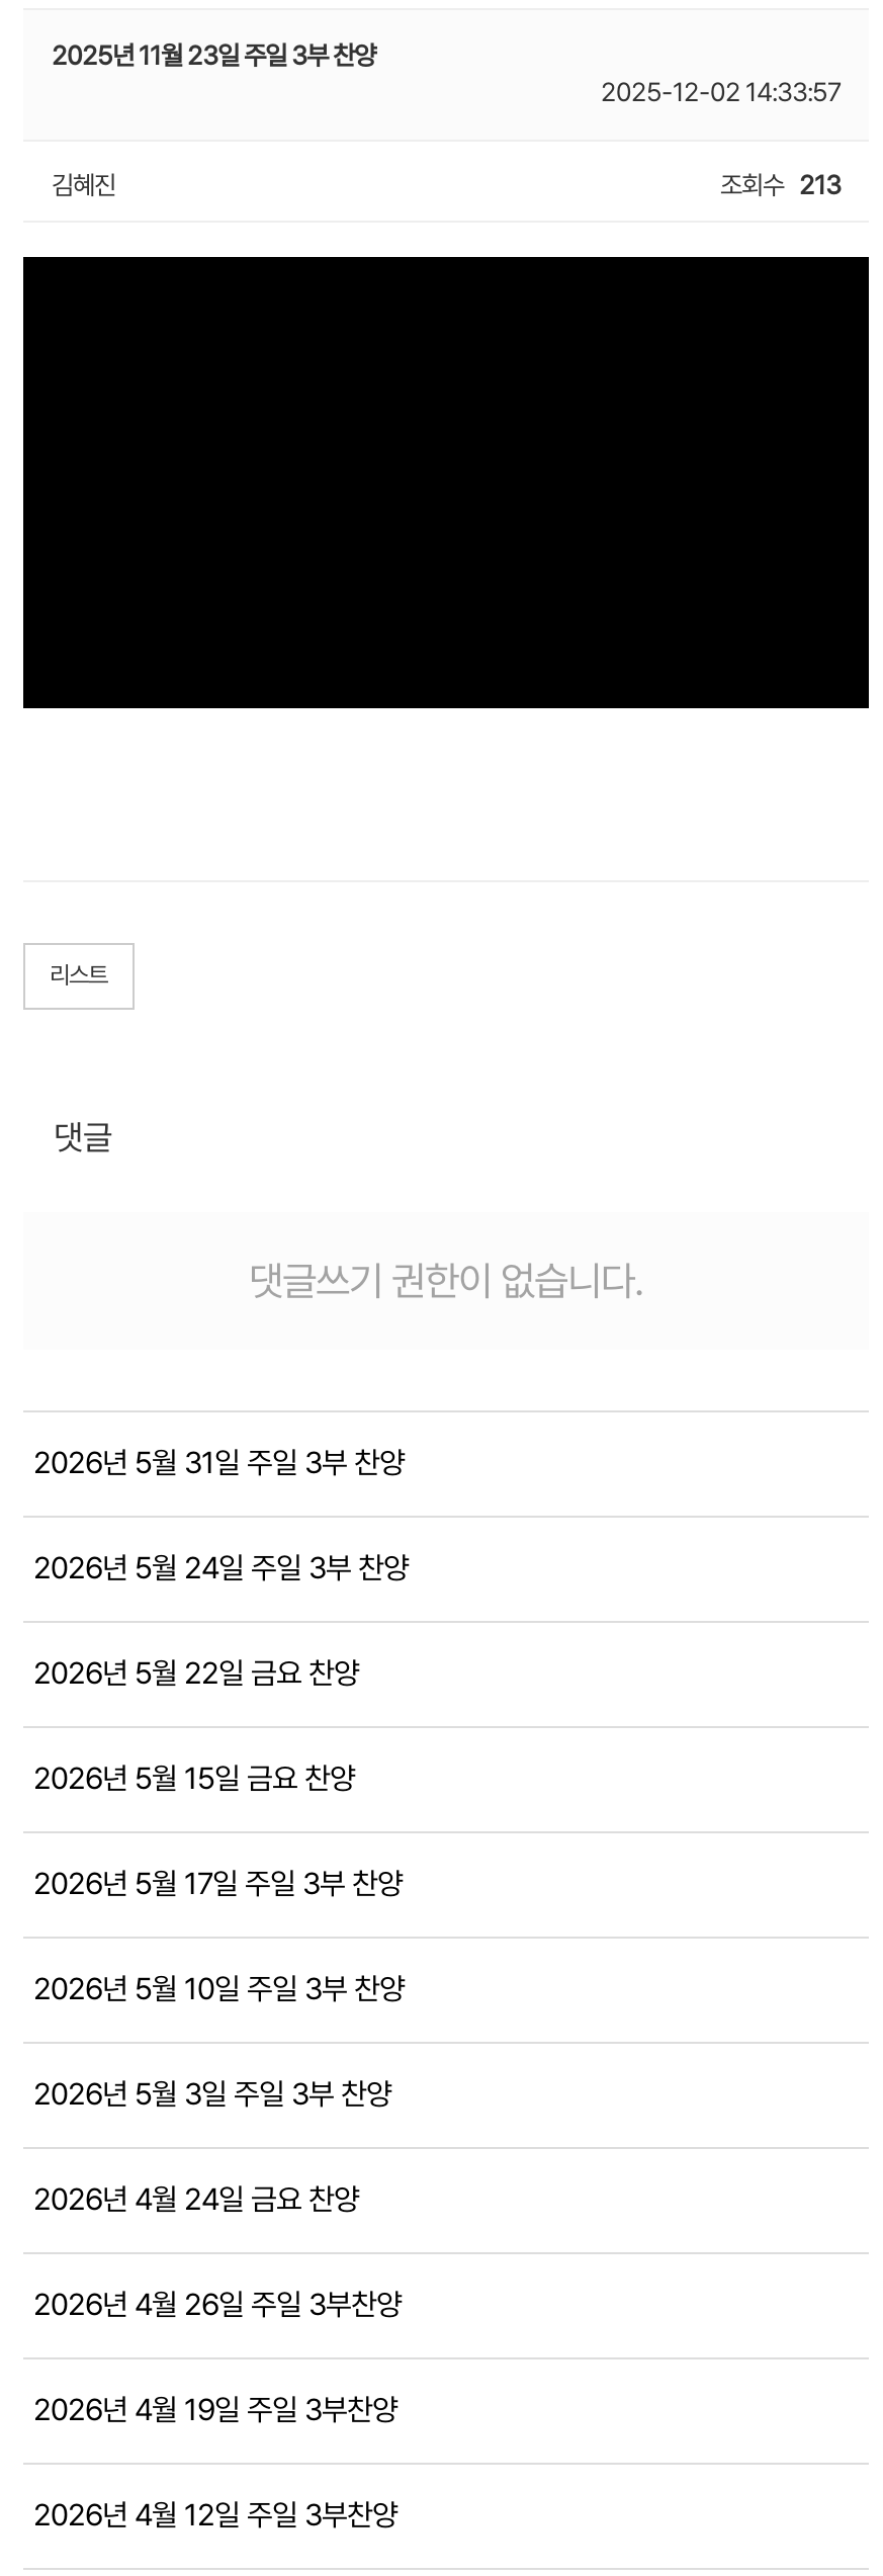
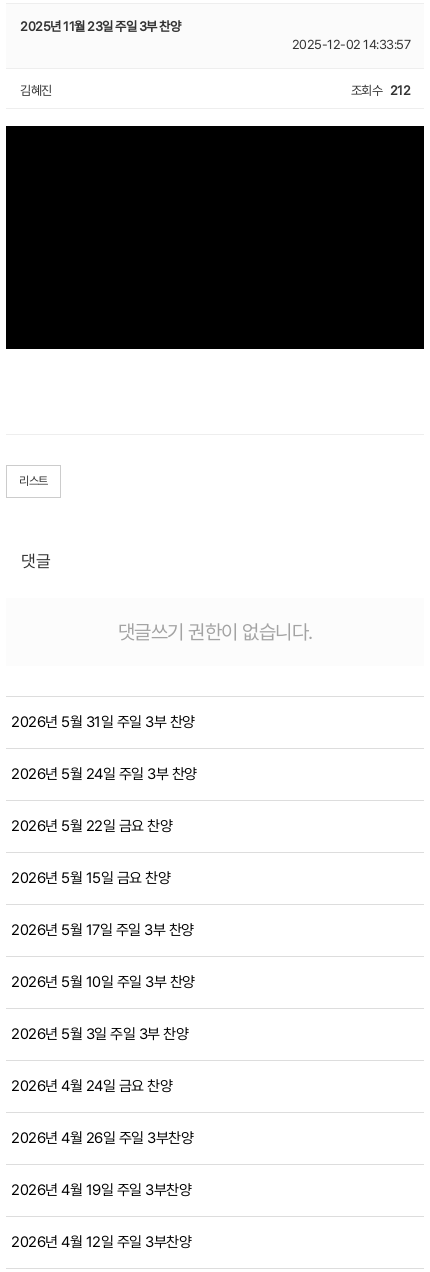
- 조회수 213
+ 조회수 212
